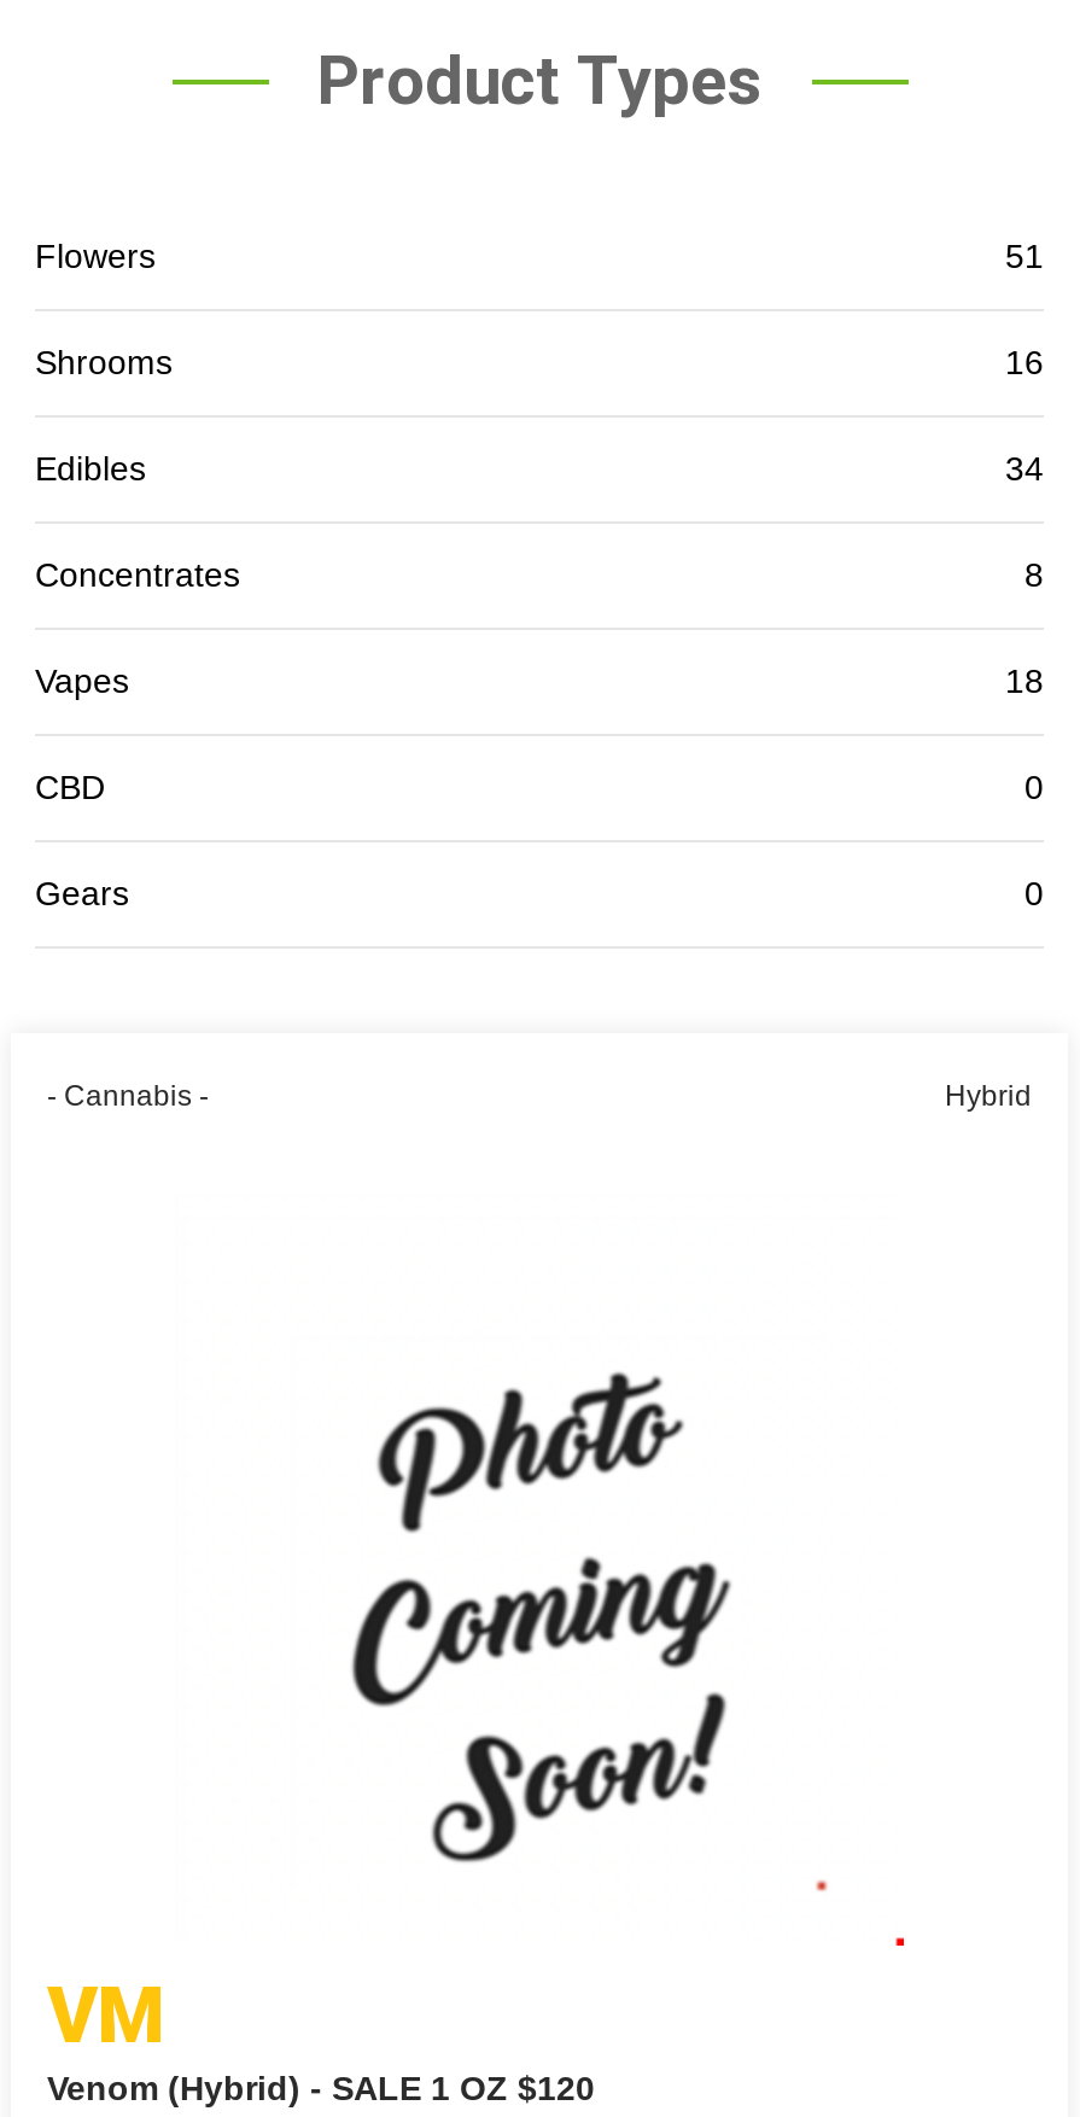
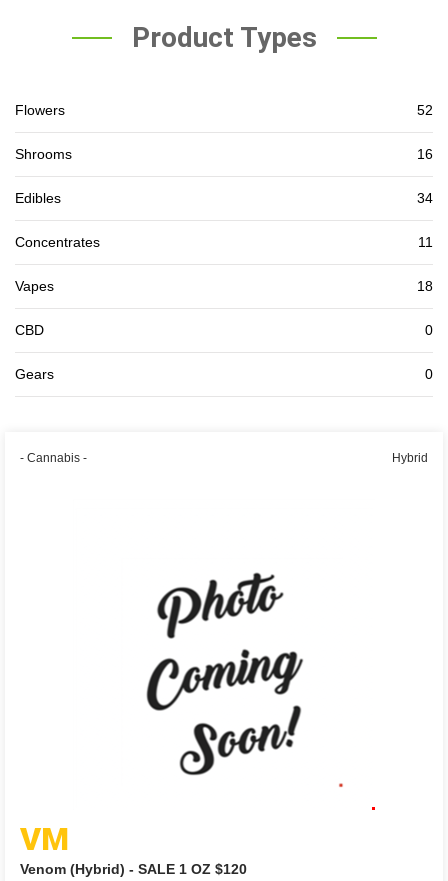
- 51
+ 52

- 8
+ 11
